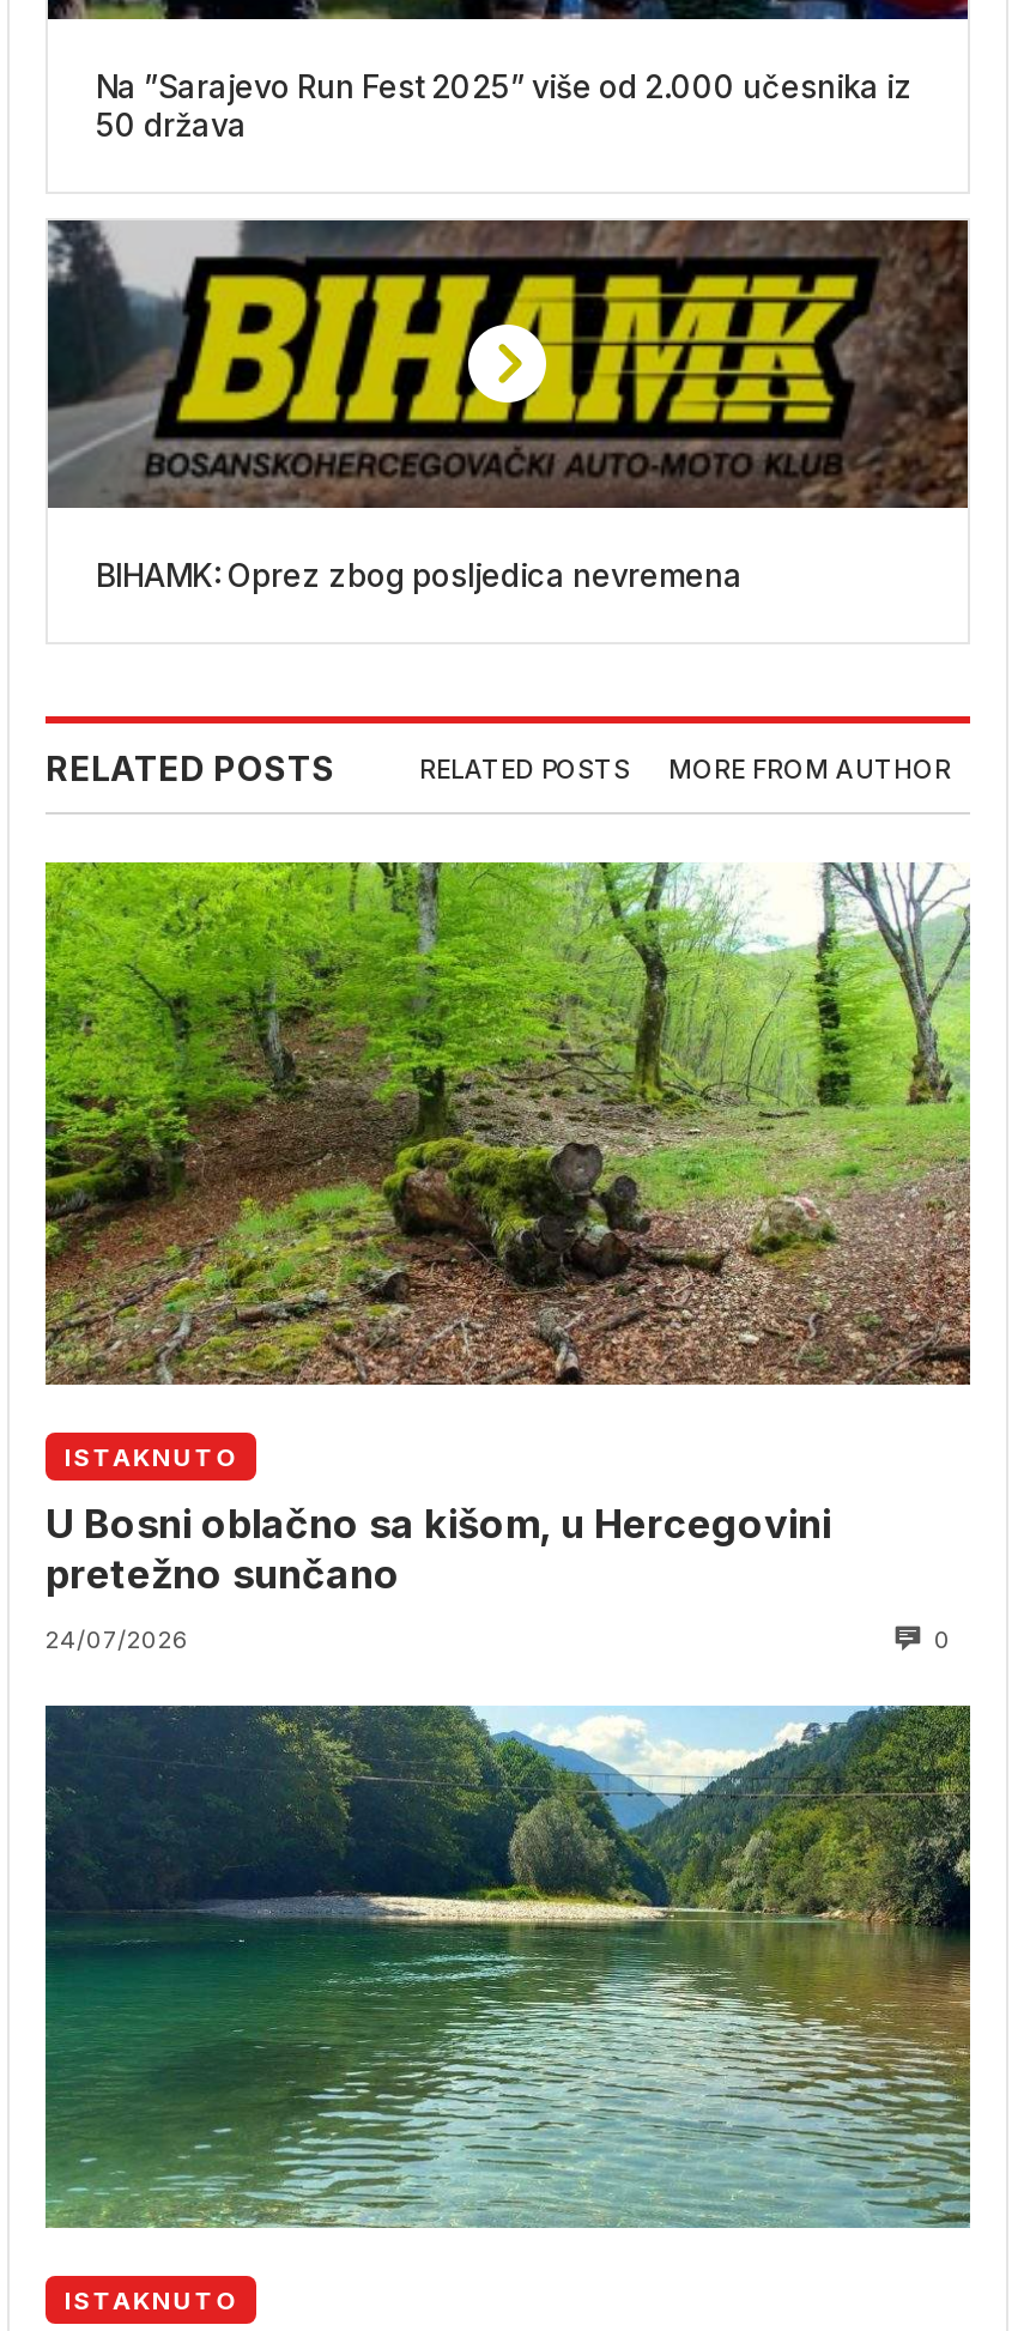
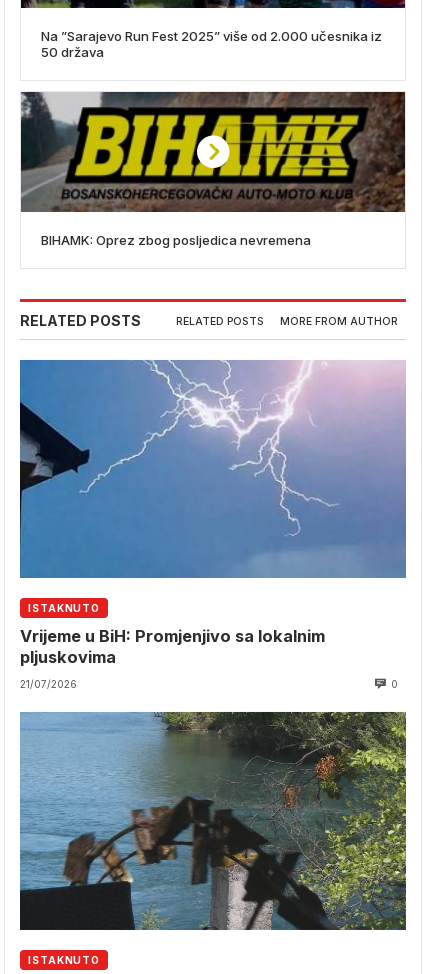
- [image]
+ [image]

- U Bosni oblačno sa kišom, u Hercegovini
- pretežno sunčano
+ Vrijeme u BiH: Promjenjivo sa lokalnim
+ pljuskovima

- 24/07/2026
+ 21/07/2026

- [image]
+ [image]
